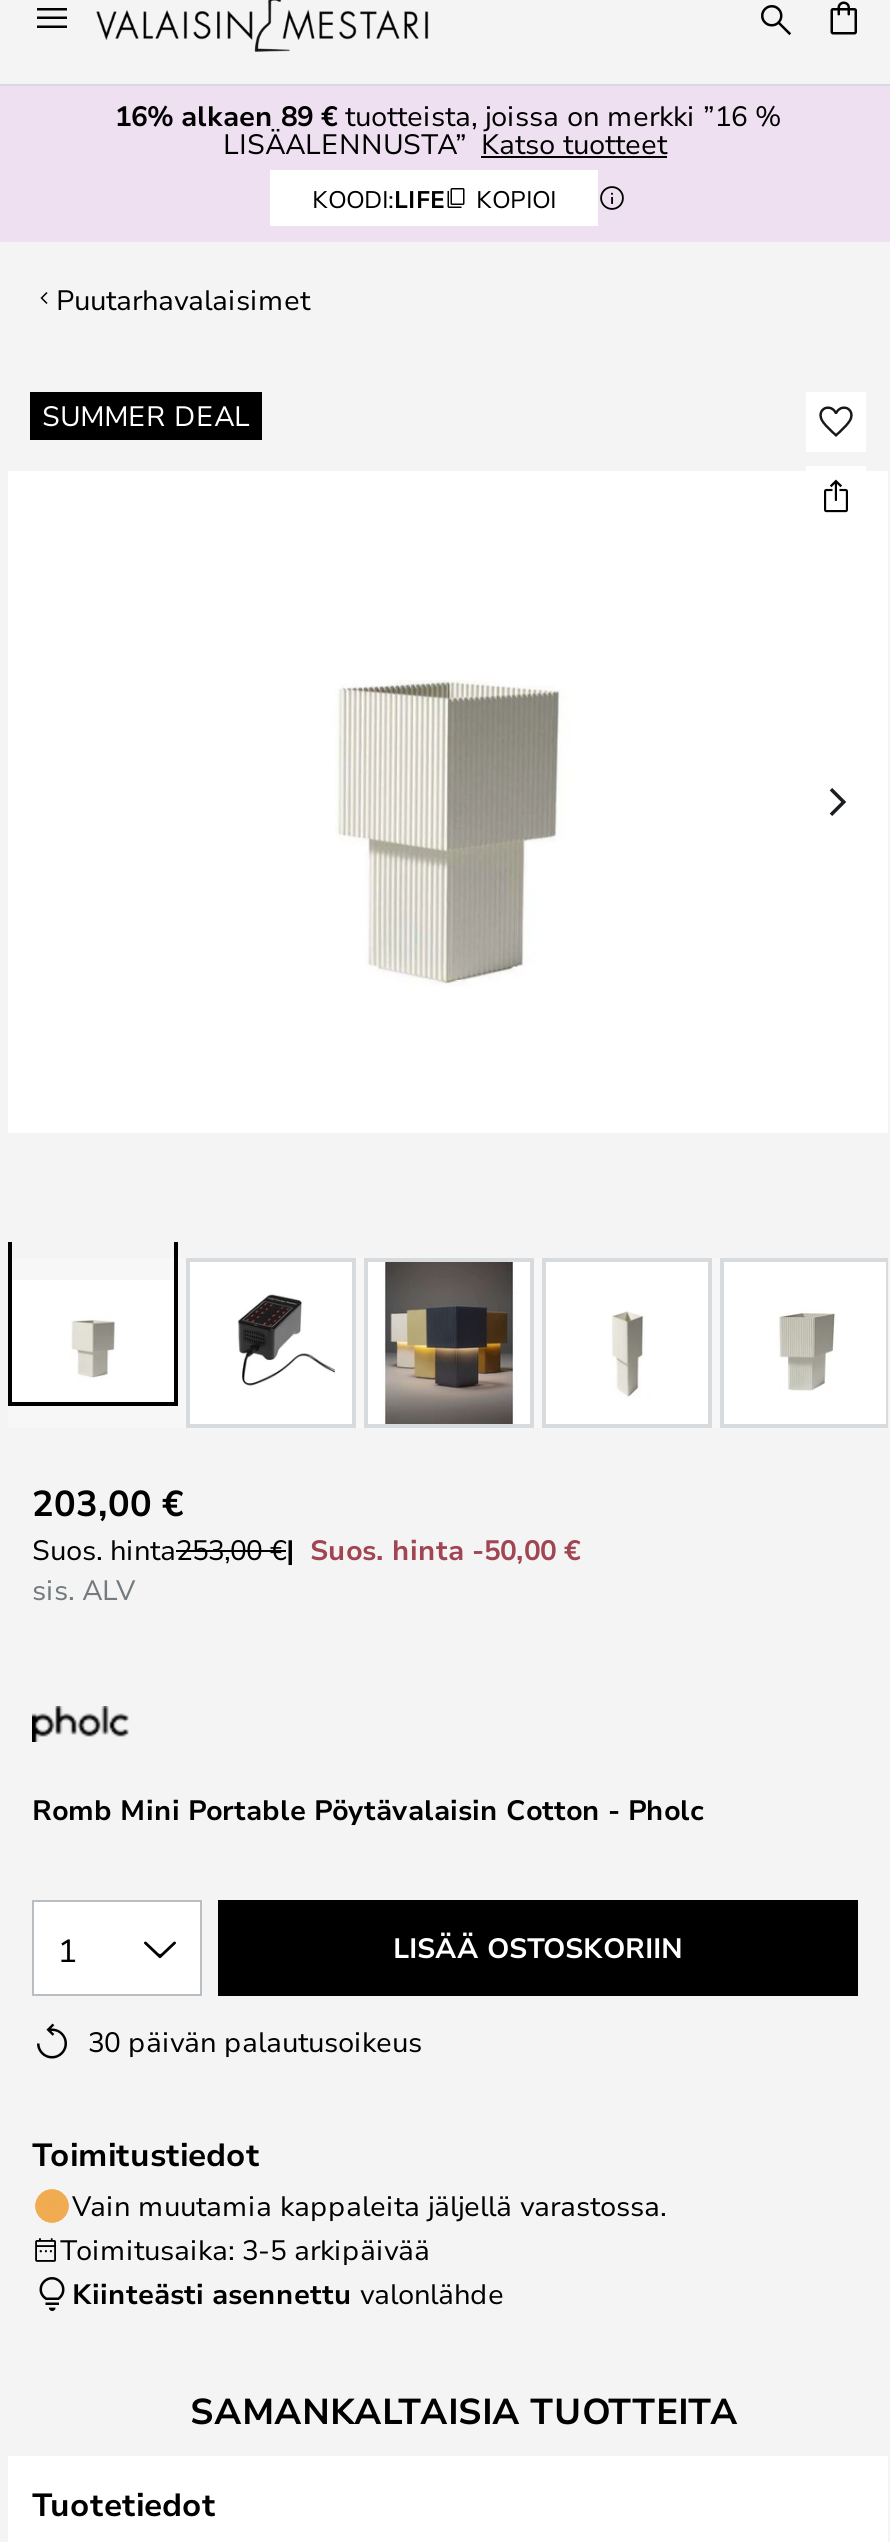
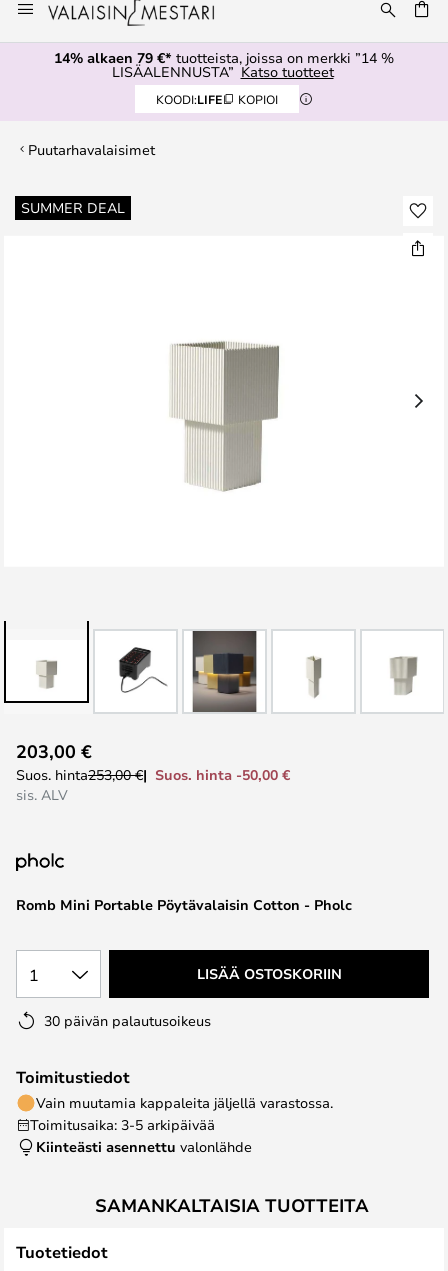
- 16% alkaen 89 €tuotteista, joissa on merkki ”16 %
+ 14% alkaen 79 €* tuotteista, joissa on merkki ”14 %
